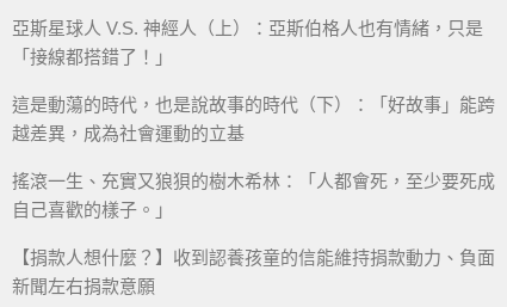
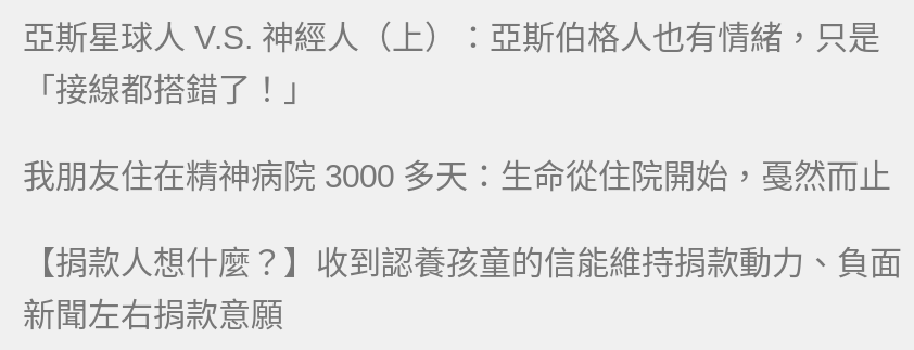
- 這是動蕩的時代，也是說故事的時代（下）：「好故事」能跨
- 越差異，成為社會運動的立基
- 搖滾一生、充實又狼狽的樹木希林：「人都會死，至少要死成
- 自己喜歡的樣子。」
+ 我朋友住在精神病院 3000 多天：生命從住院開始，戞然而止
